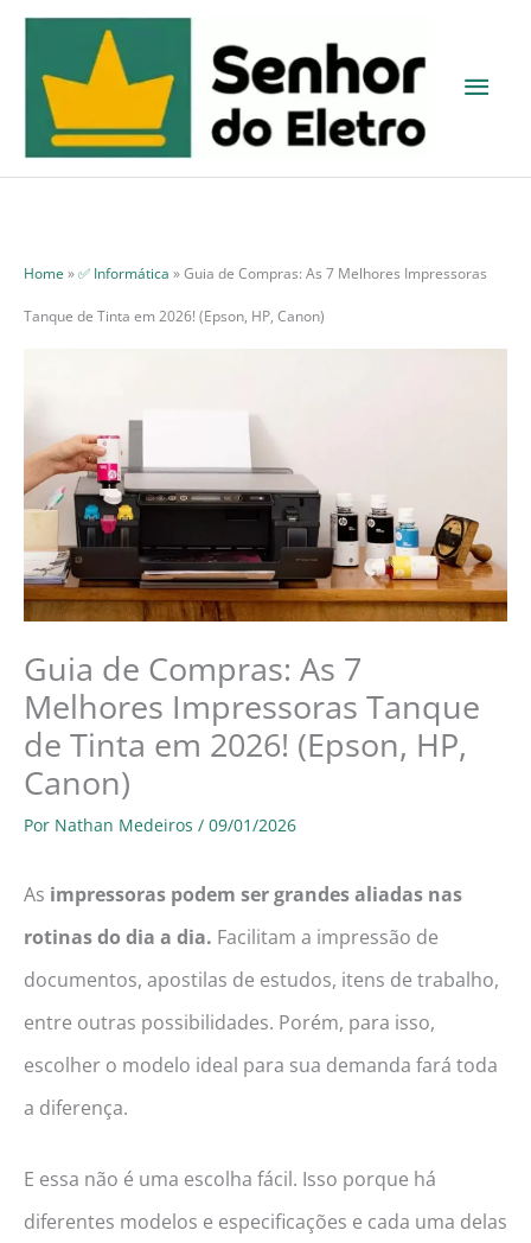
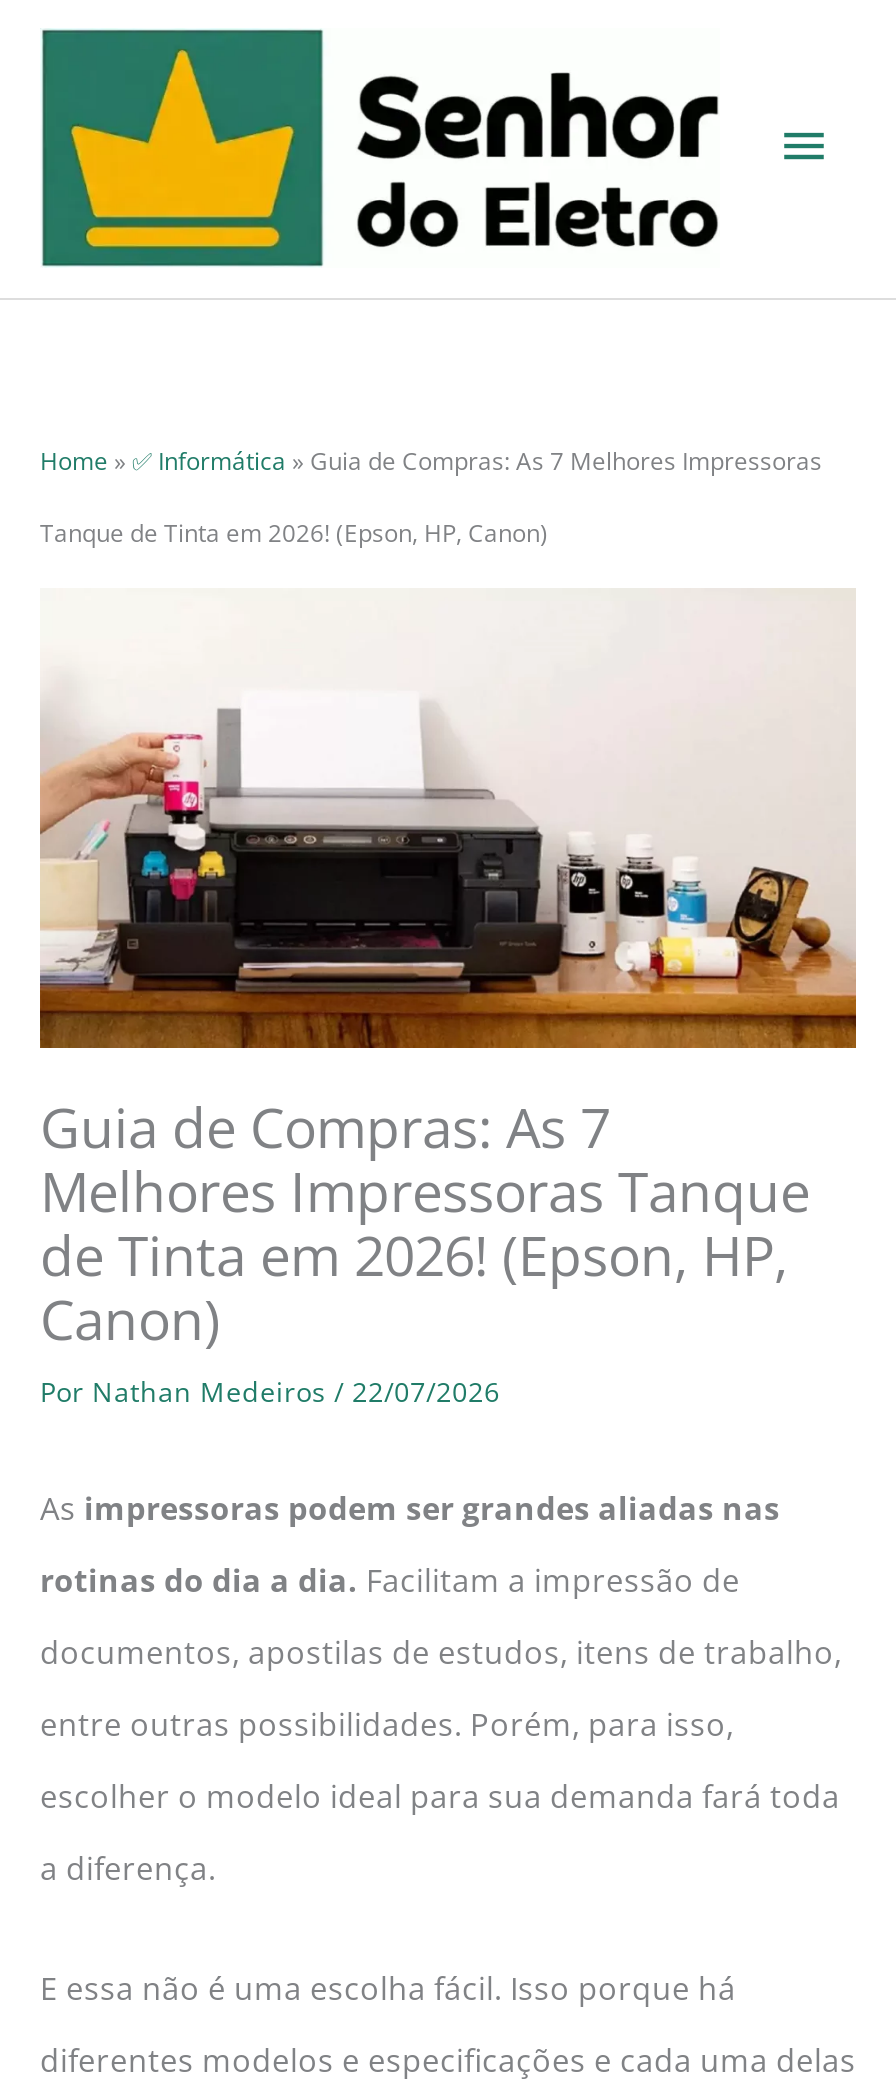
- Por Nathan Medeiros / 09/01/2026
+ Por Nathan Medeiros / 22/07/2026
